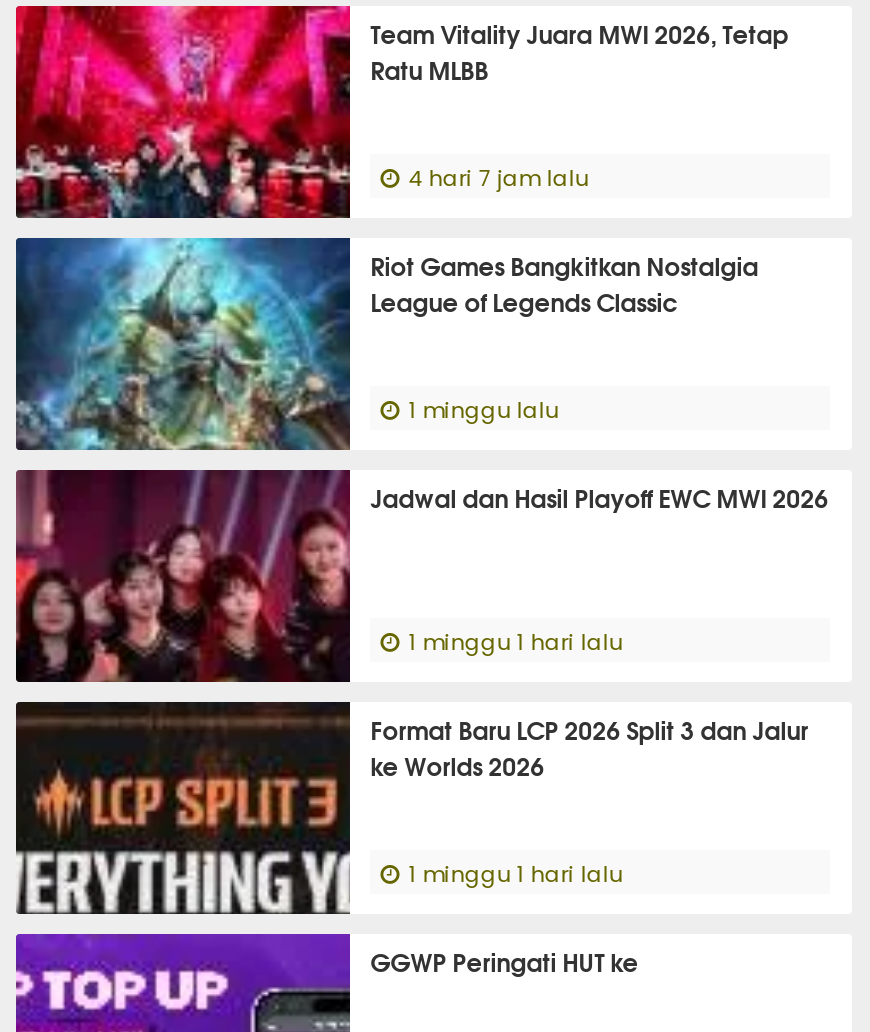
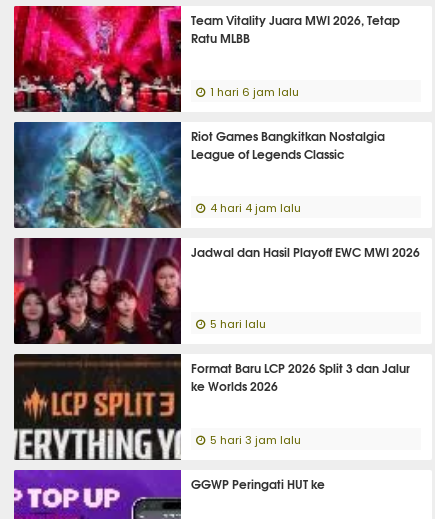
- 4 hari 7 jam lalu
+ 1 hari 6 jam lalu

- 1 minggu lalu
+ 4 hari 4 jam lalu

- 1 minggu 1 hari lalu
+ 5 hari lalu

- 1 minggu 1 hari lalu
+ 5 hari 3 jam lalu
